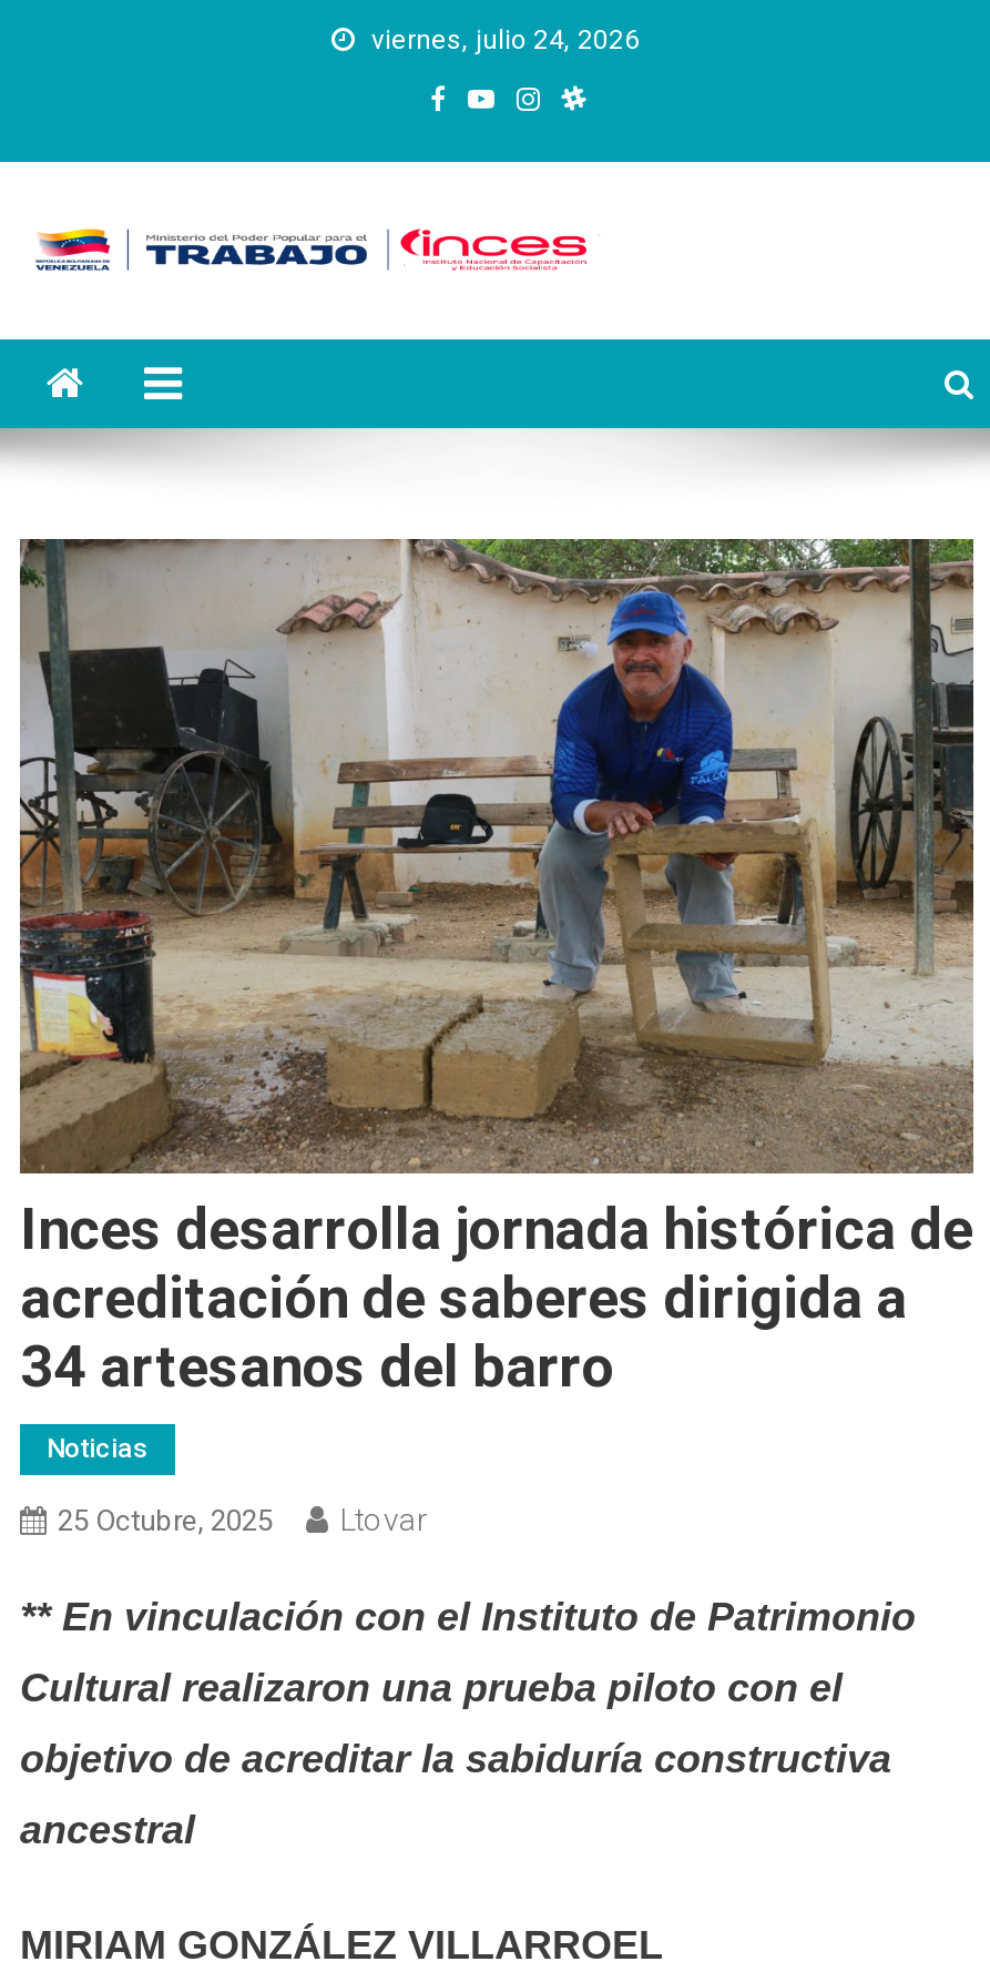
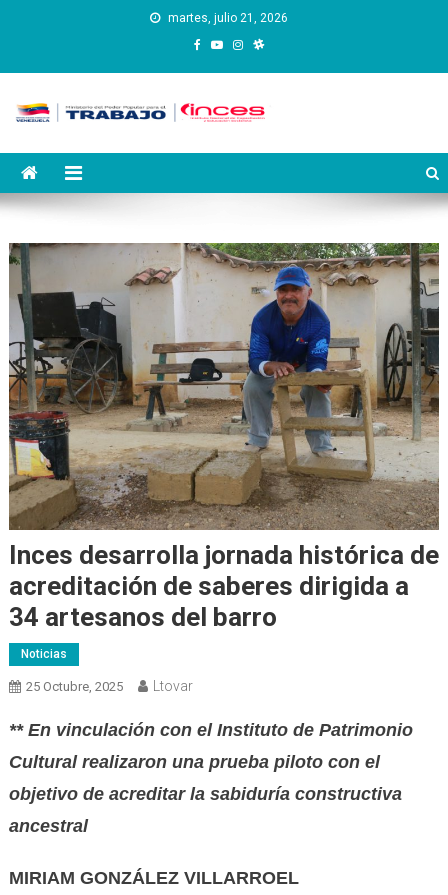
- viernes, julio 24, 2026
+ martes, julio 21, 2026
